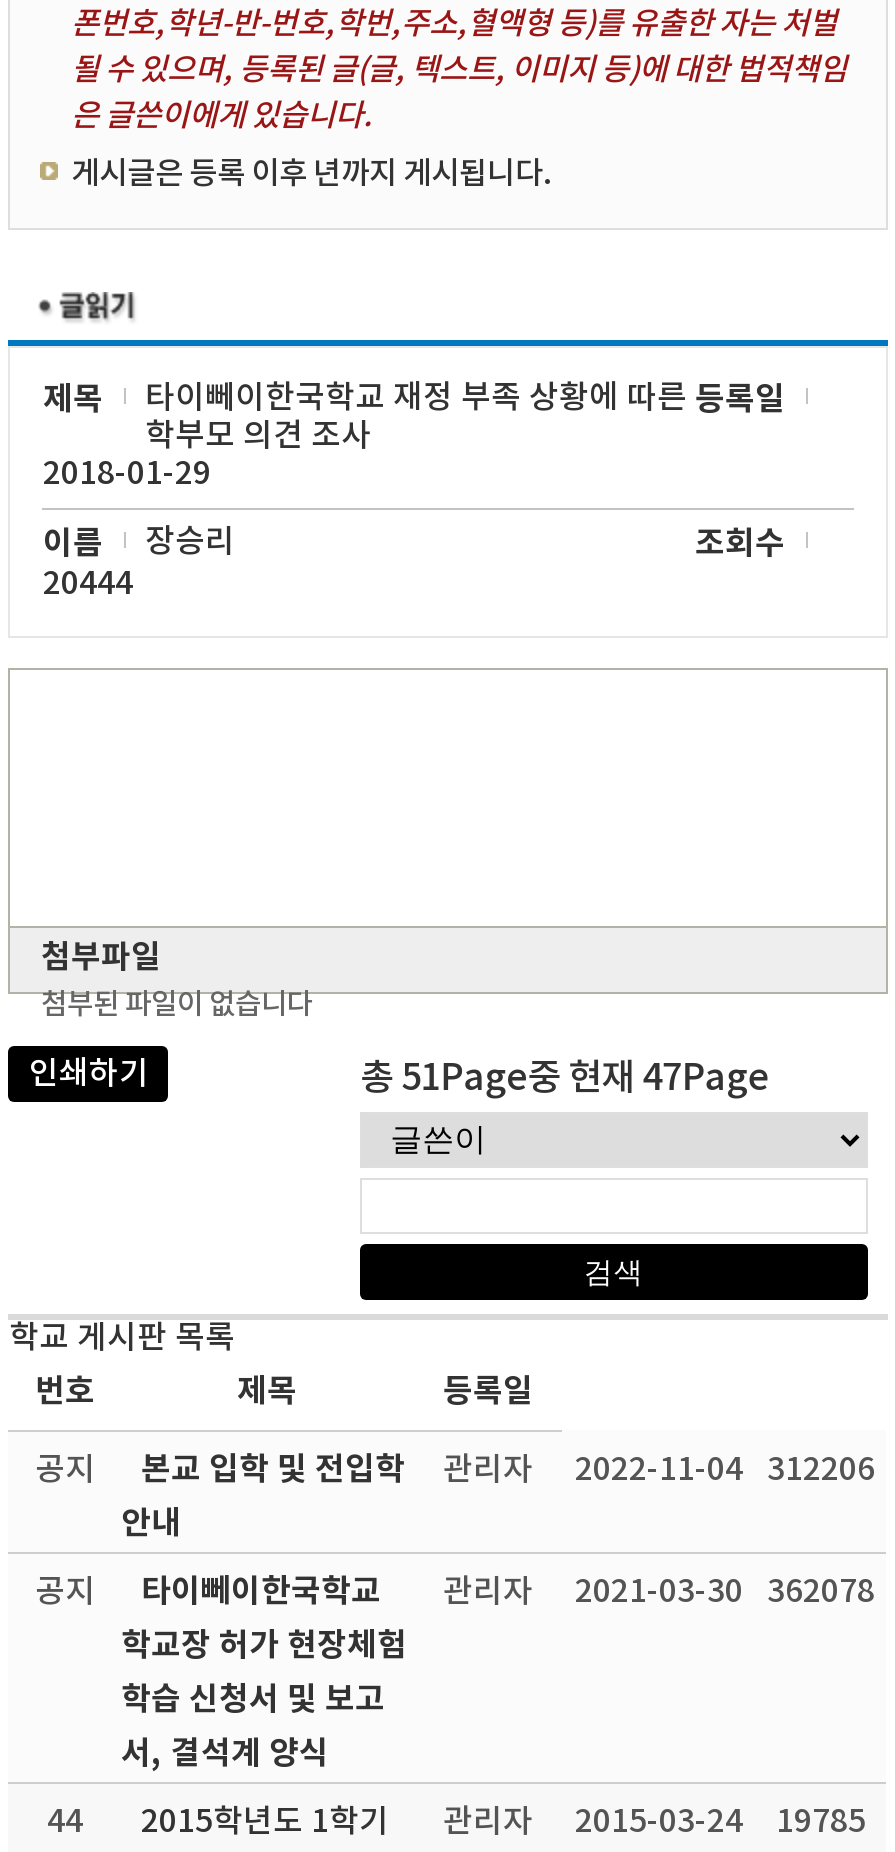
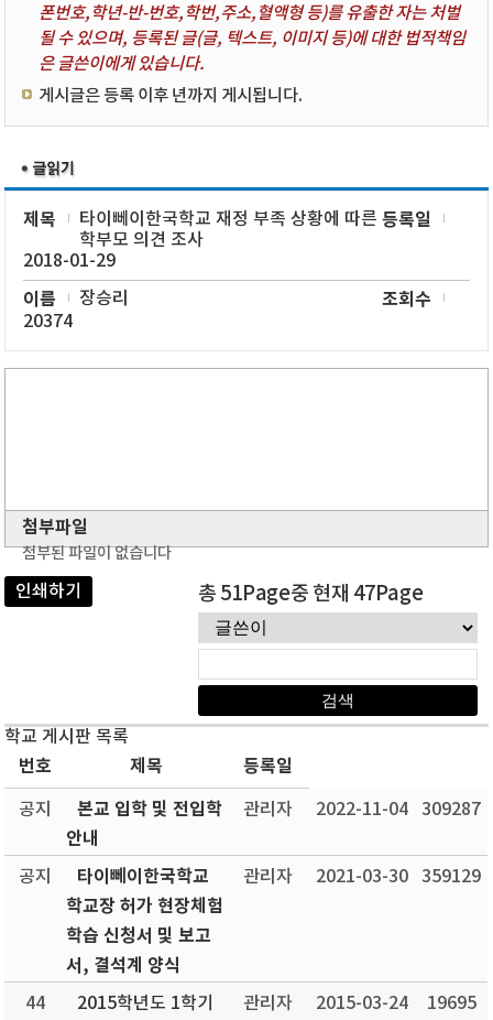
- 20444
+ 20374

- 공지 본교 입학 및 전입학 관리자 2022-11-04 312206
+ 공지 본교 입학 및 전입학 관리자 2022-11-04 309287

- 공지 타이뻬이한국학교 관리자 2021-03-30 362078
+ 공지 타이뻬이한국학교 관리자 2021-03-30 359129

- 44 2015학년도 1학기 관리자 2015-03-24 19785
+ 44 2015학년도 1학기 관리자 2015-03-24 19695
